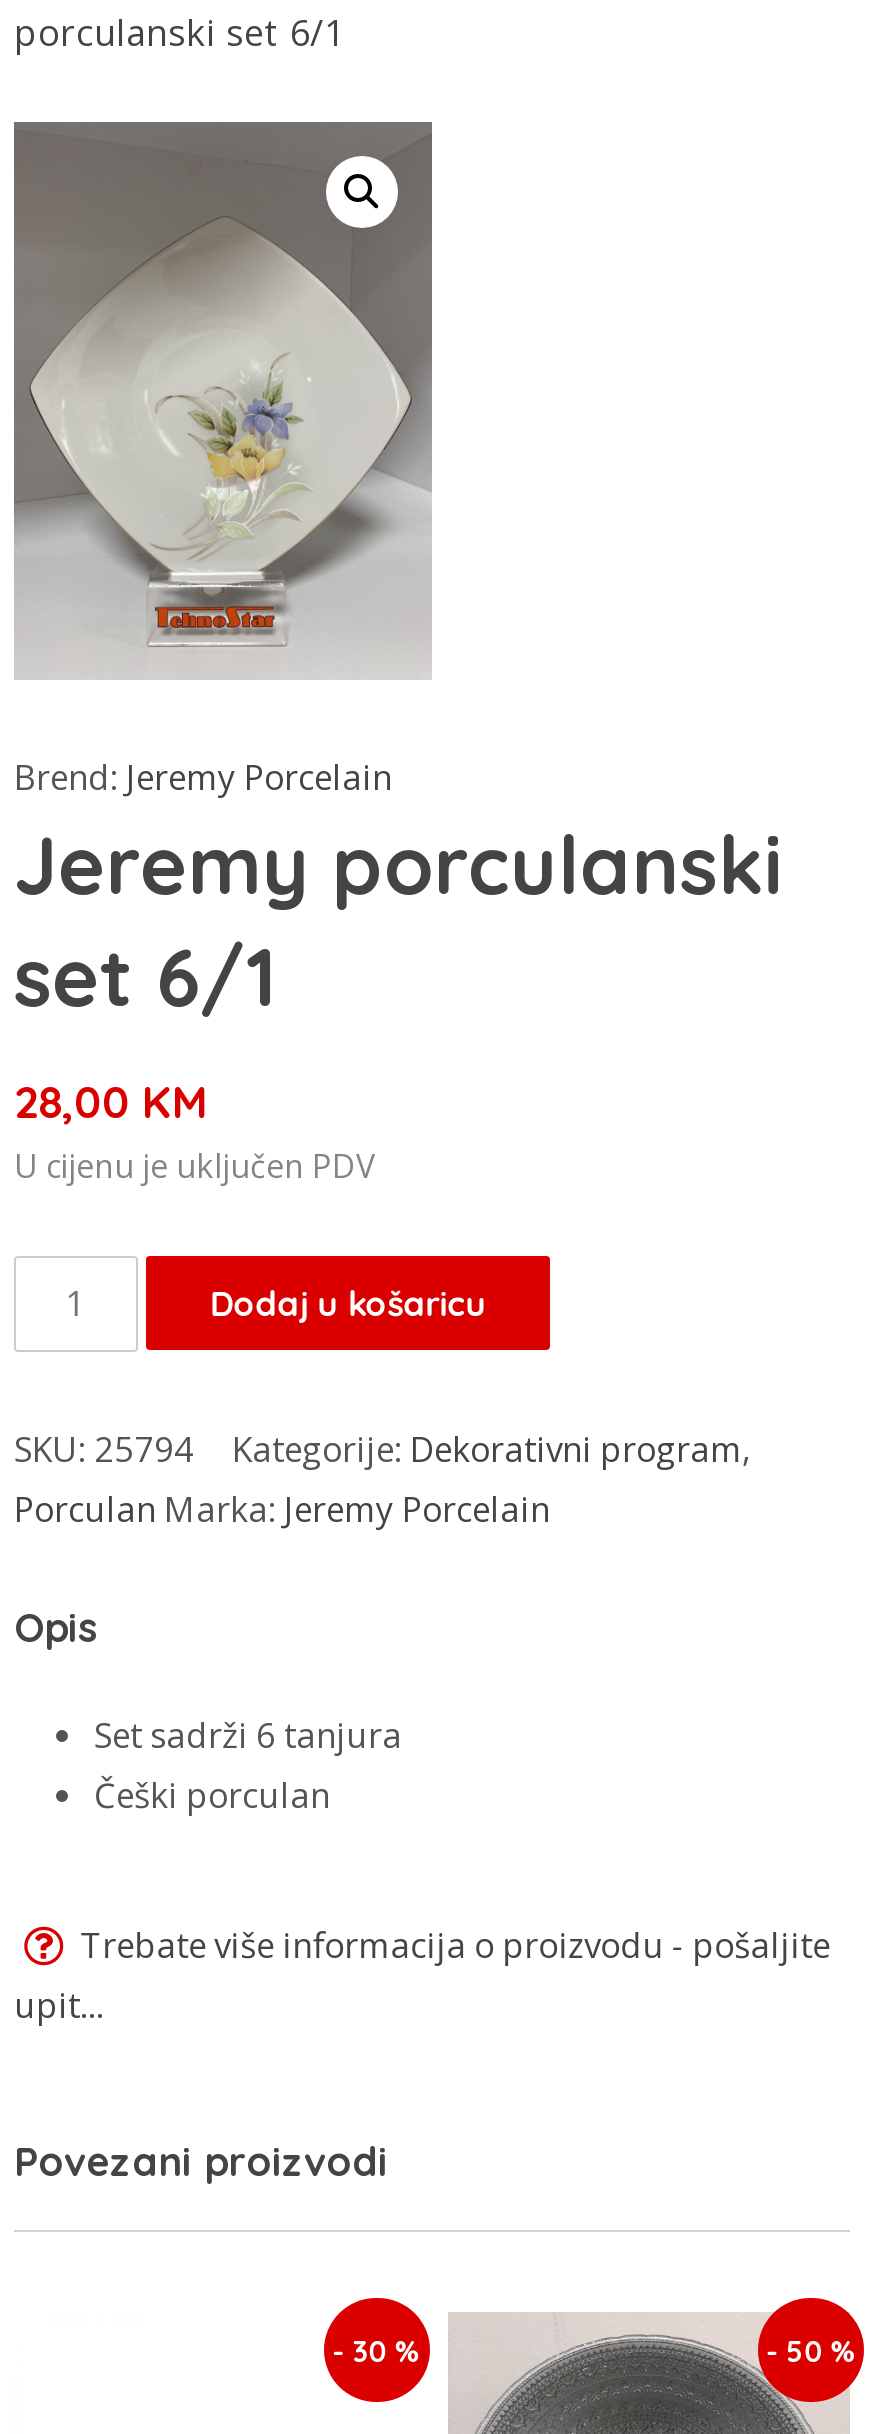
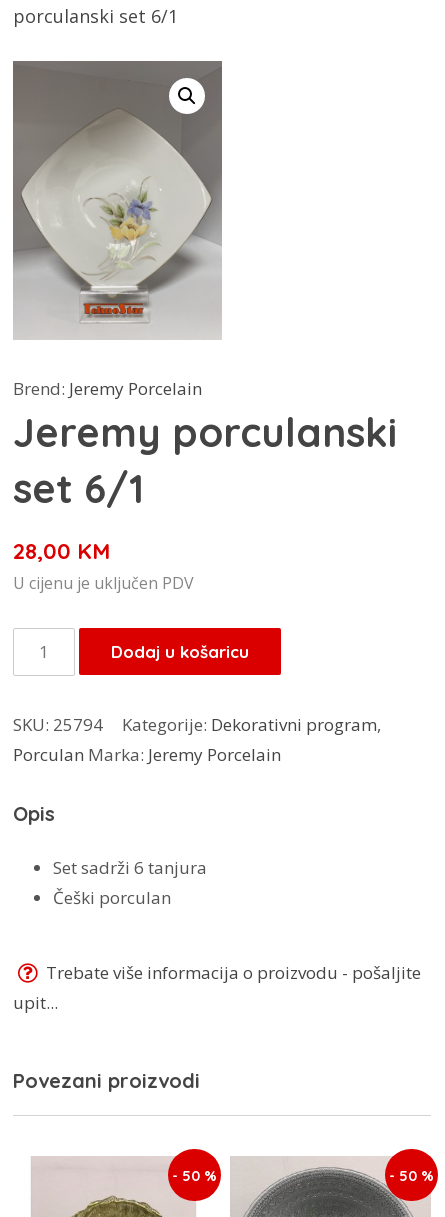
- - 30 %
+ - 50 %
